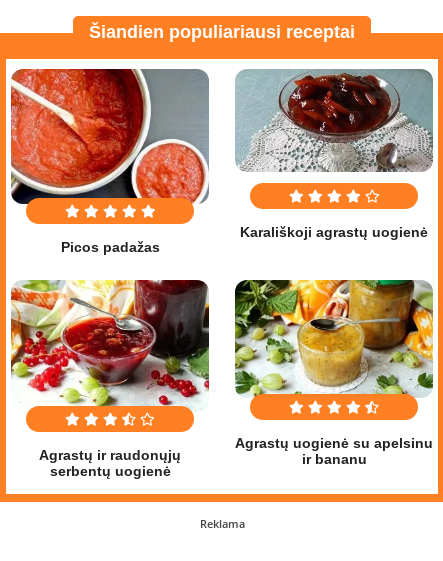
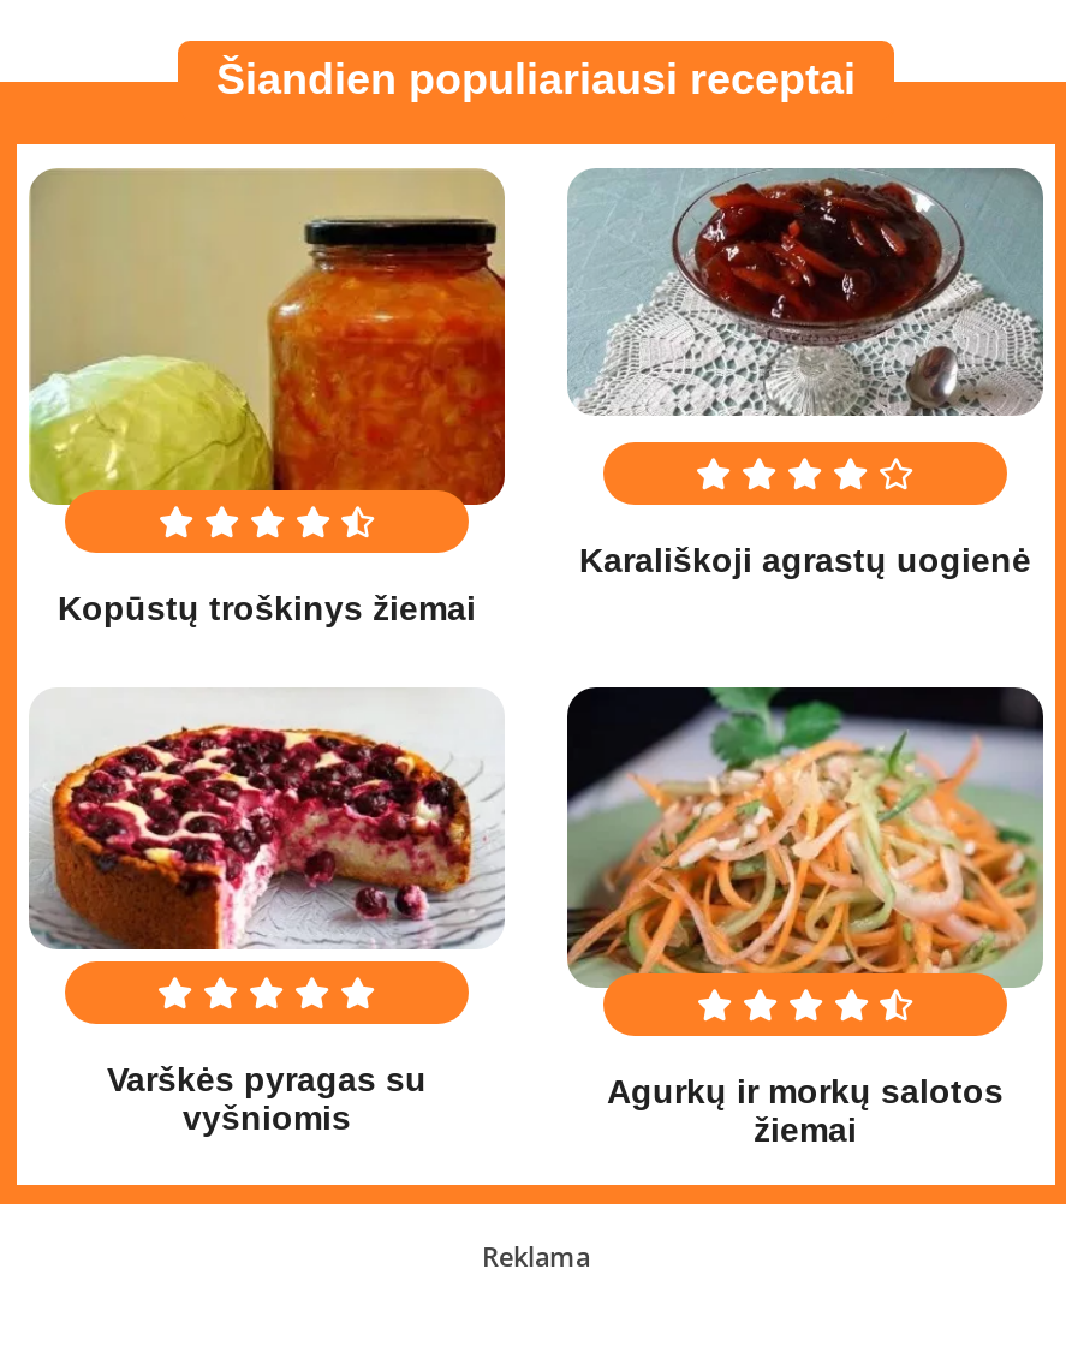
- [image]
- Picos padažas
+ [image]
+ Kopūstų troškinys žiemai

- [image]
- Agrastų ir raudonųjų
- serbentų uogienė
+ [image]
+ Varškės pyragas su
+ vyšniomis

- [image]
- Agrastų uogienė su apelsinu
- ir bananu
+ [image]
+ Agurkų ir morkų salotos
+ žiemai
